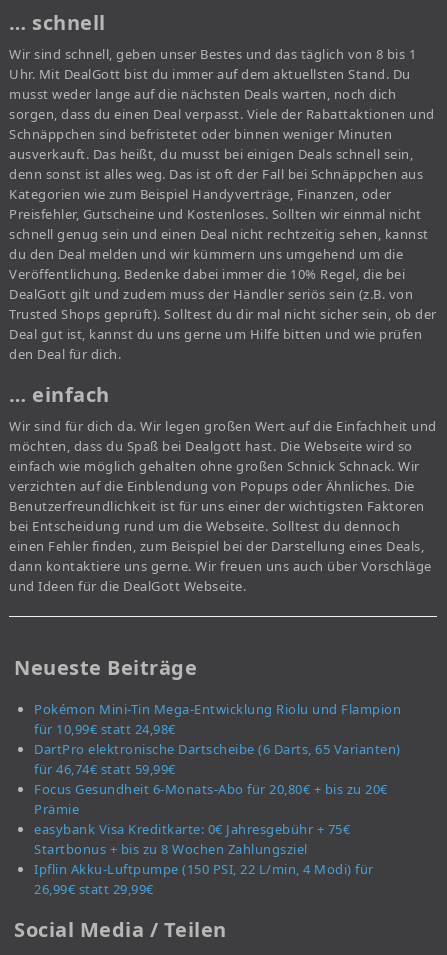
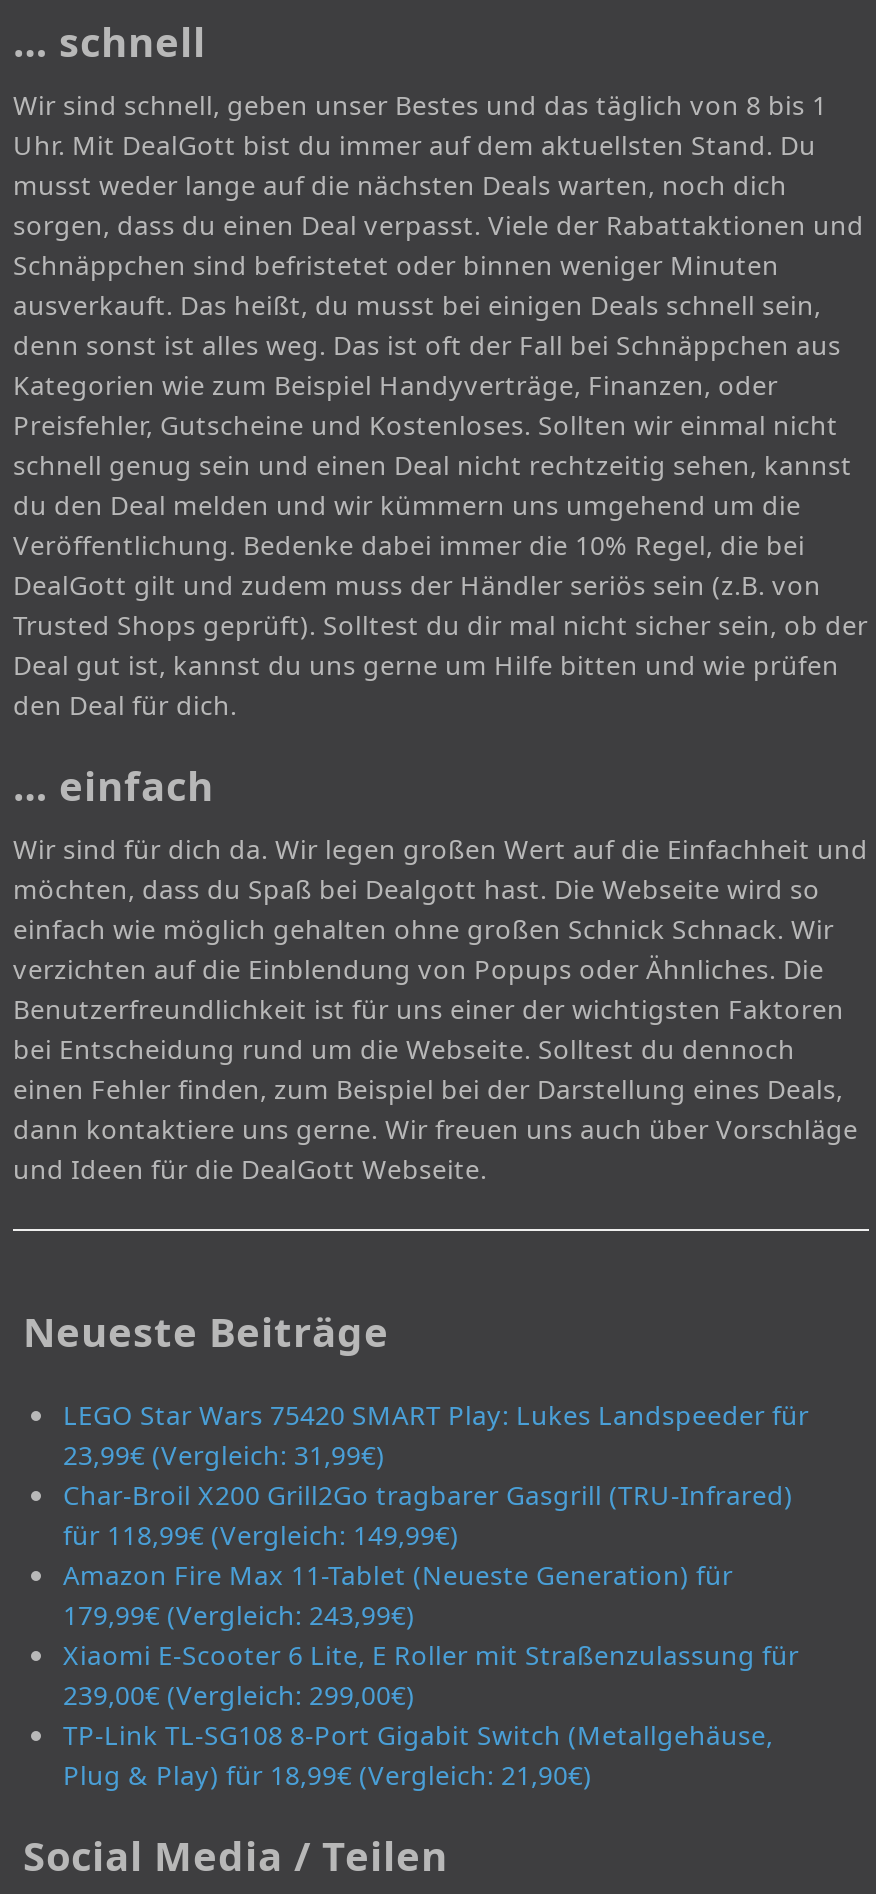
- Pokémon Mini-Tin Mega-Entwicklung Riolu und Flampion
- für 10,99€ statt 24,98€
- DartPro elektronische Dartscheibe (6 Darts, 65 Varianten)
- für 46,74€ statt 59,99€
- Focus Gesundheit 6-Monats-Abo für 20,80€ + bis zu 20€
- Prämie
- easybank Visa Kreditkarte: 0€ Jahresgebühr + 75€
- Startbonus + bis zu 8 Wochen Zahlungsziel
- Ipflin Akku-Luftpumpe (150 PSI, 22 L/min, 4 Modi) für
- 26,99€ statt 29,99€
+ LEGO Star Wars 75420 SMART Play: Lukes Landspeeder für
+ 23,99€ (Vergleich: 31,99€)
+ Char-Broil X200 Grill2Go tragbarer Gasgrill (TRU-Infrared)
+ für 118,99€ (Vergleich: 149,99€)
+ Amazon Fire Max 11-Tablet (Neueste Generation) für
+ 179,99€ (Vergleich: 243,99€)
+ Xiaomi E-Scooter 6 Lite, E Roller mit Straßenzulassung für
+ 239,00€ (Vergleich: 299,00€)
+ TP-Link TL-SG108 8-Port Gigabit Switch (Metallgehäuse,
+ Plug & Play) für 18,99€ (Vergleich: 21,90€)
